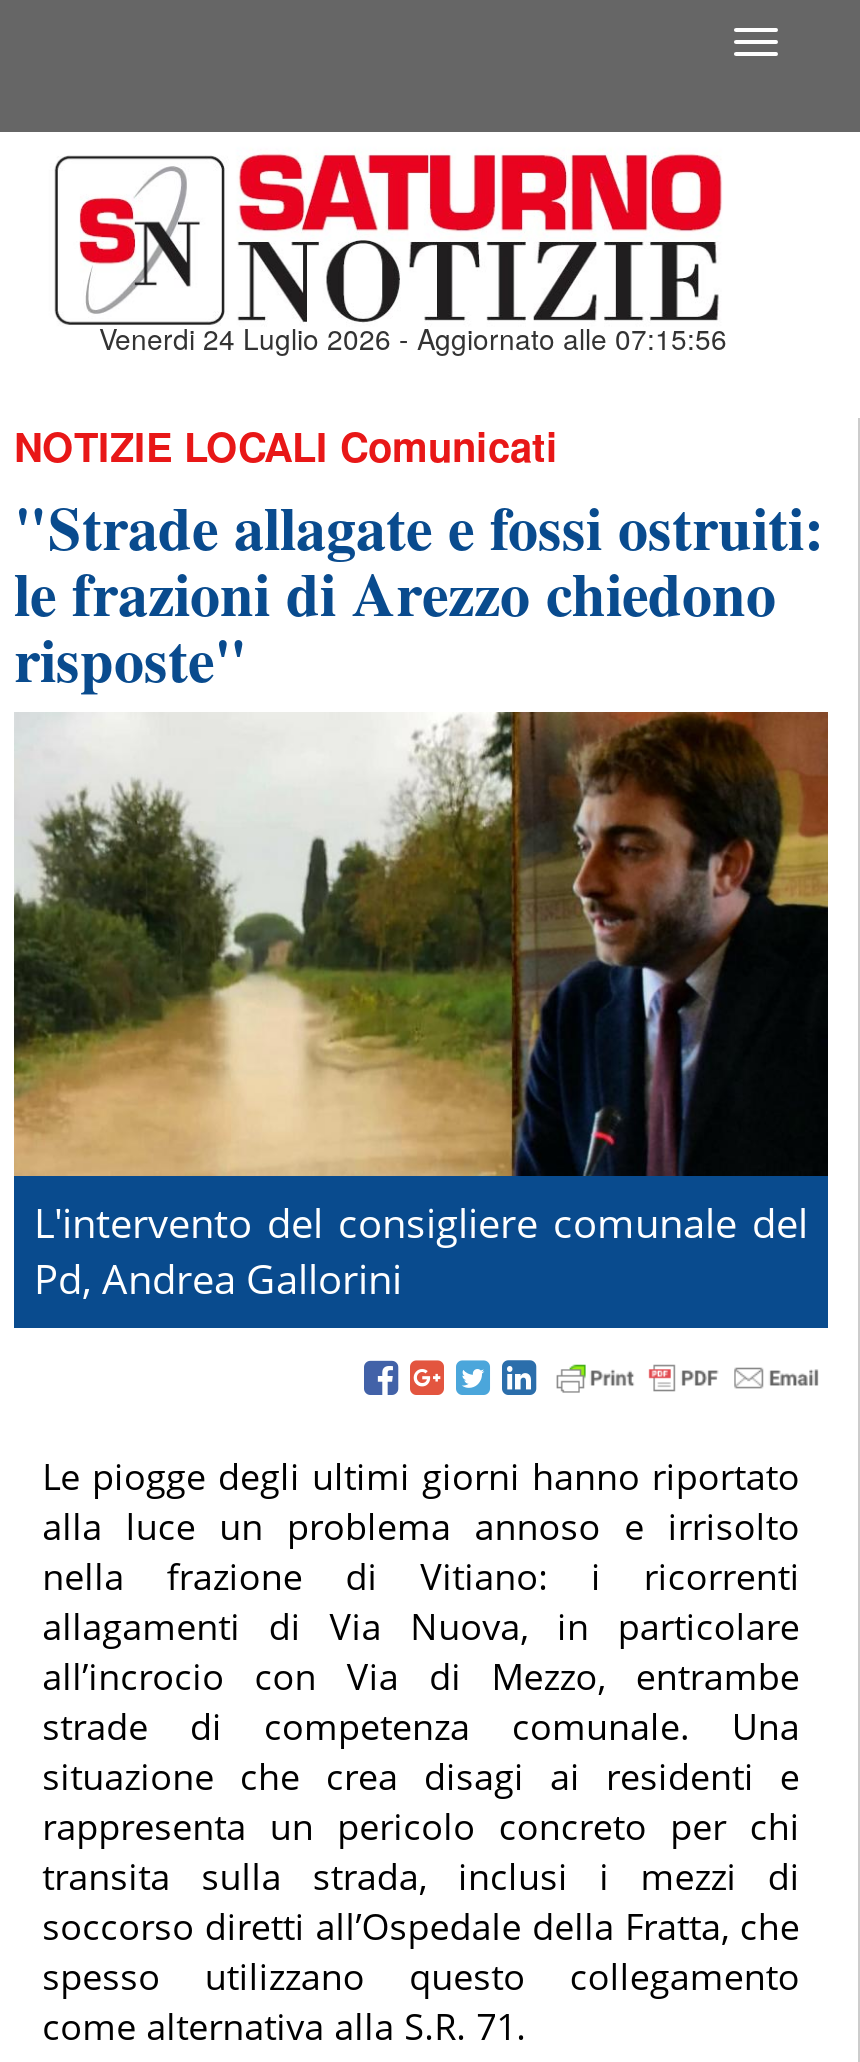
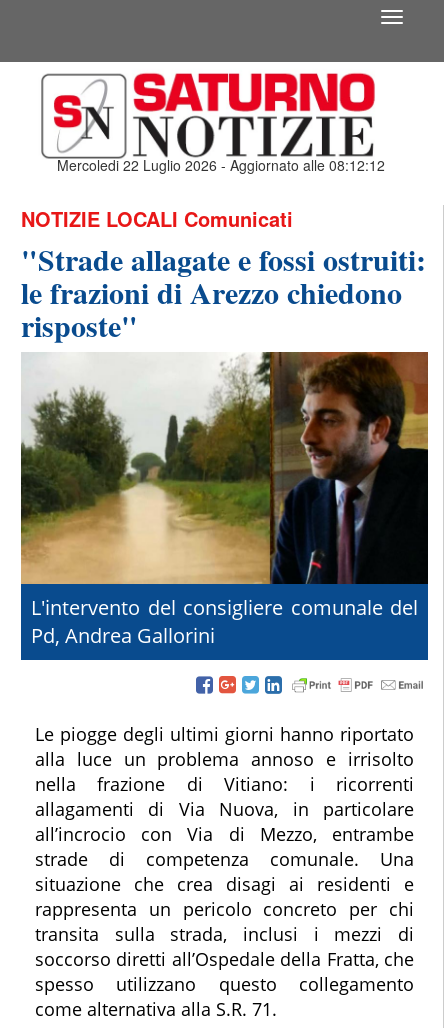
- Venerdi 24 Luglio 2026 - Aggiornato alle 07:15:56
+ Mercoledi 22 Luglio 2026 - Aggiornato alle 08:12:12
